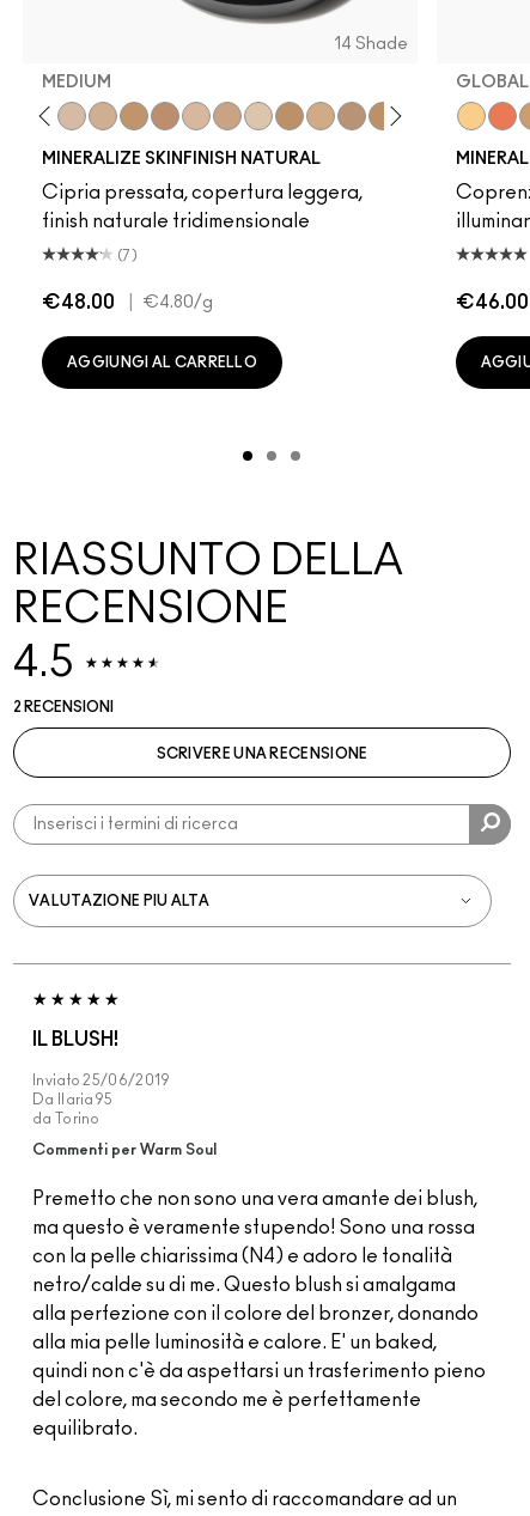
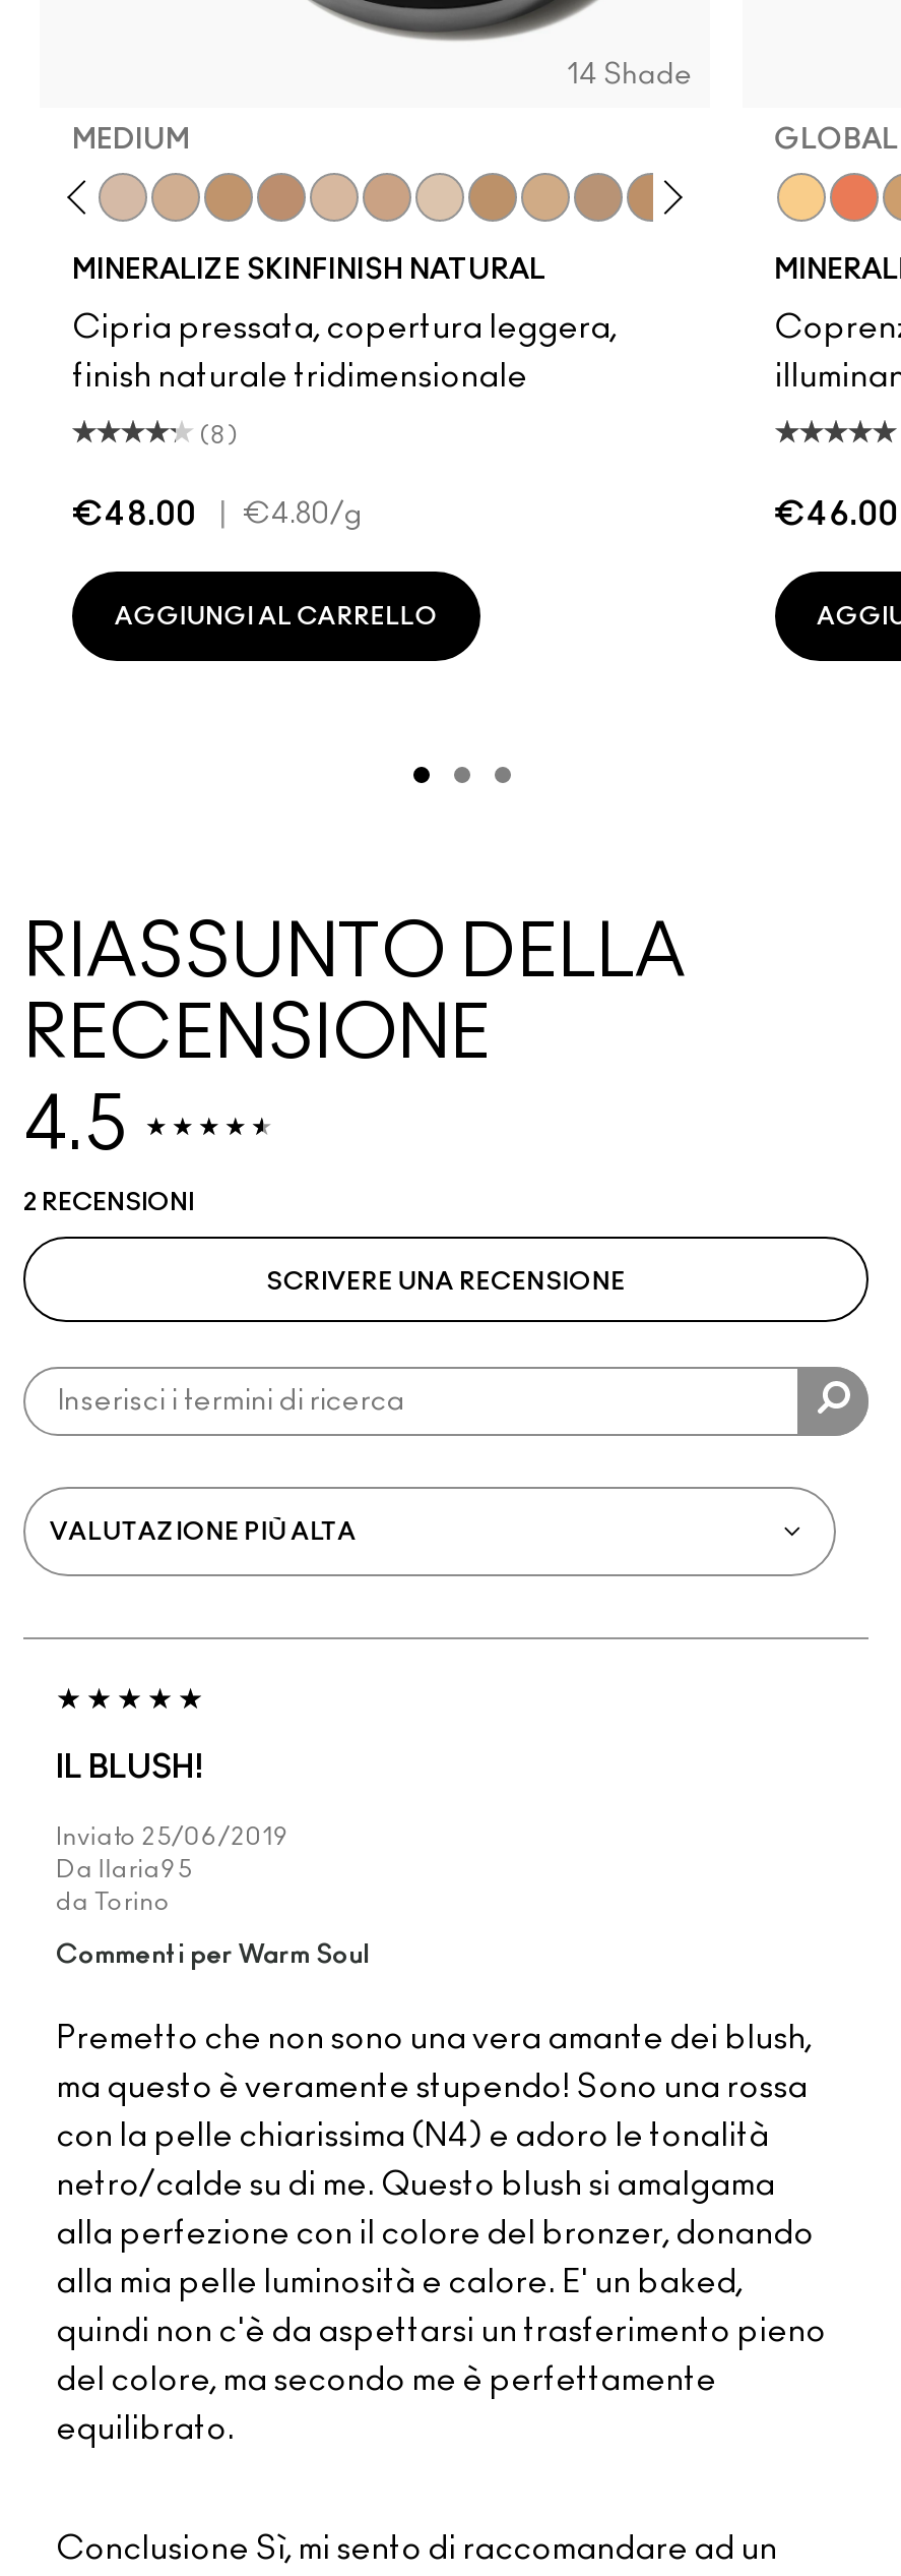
- (7)
+ (8)
